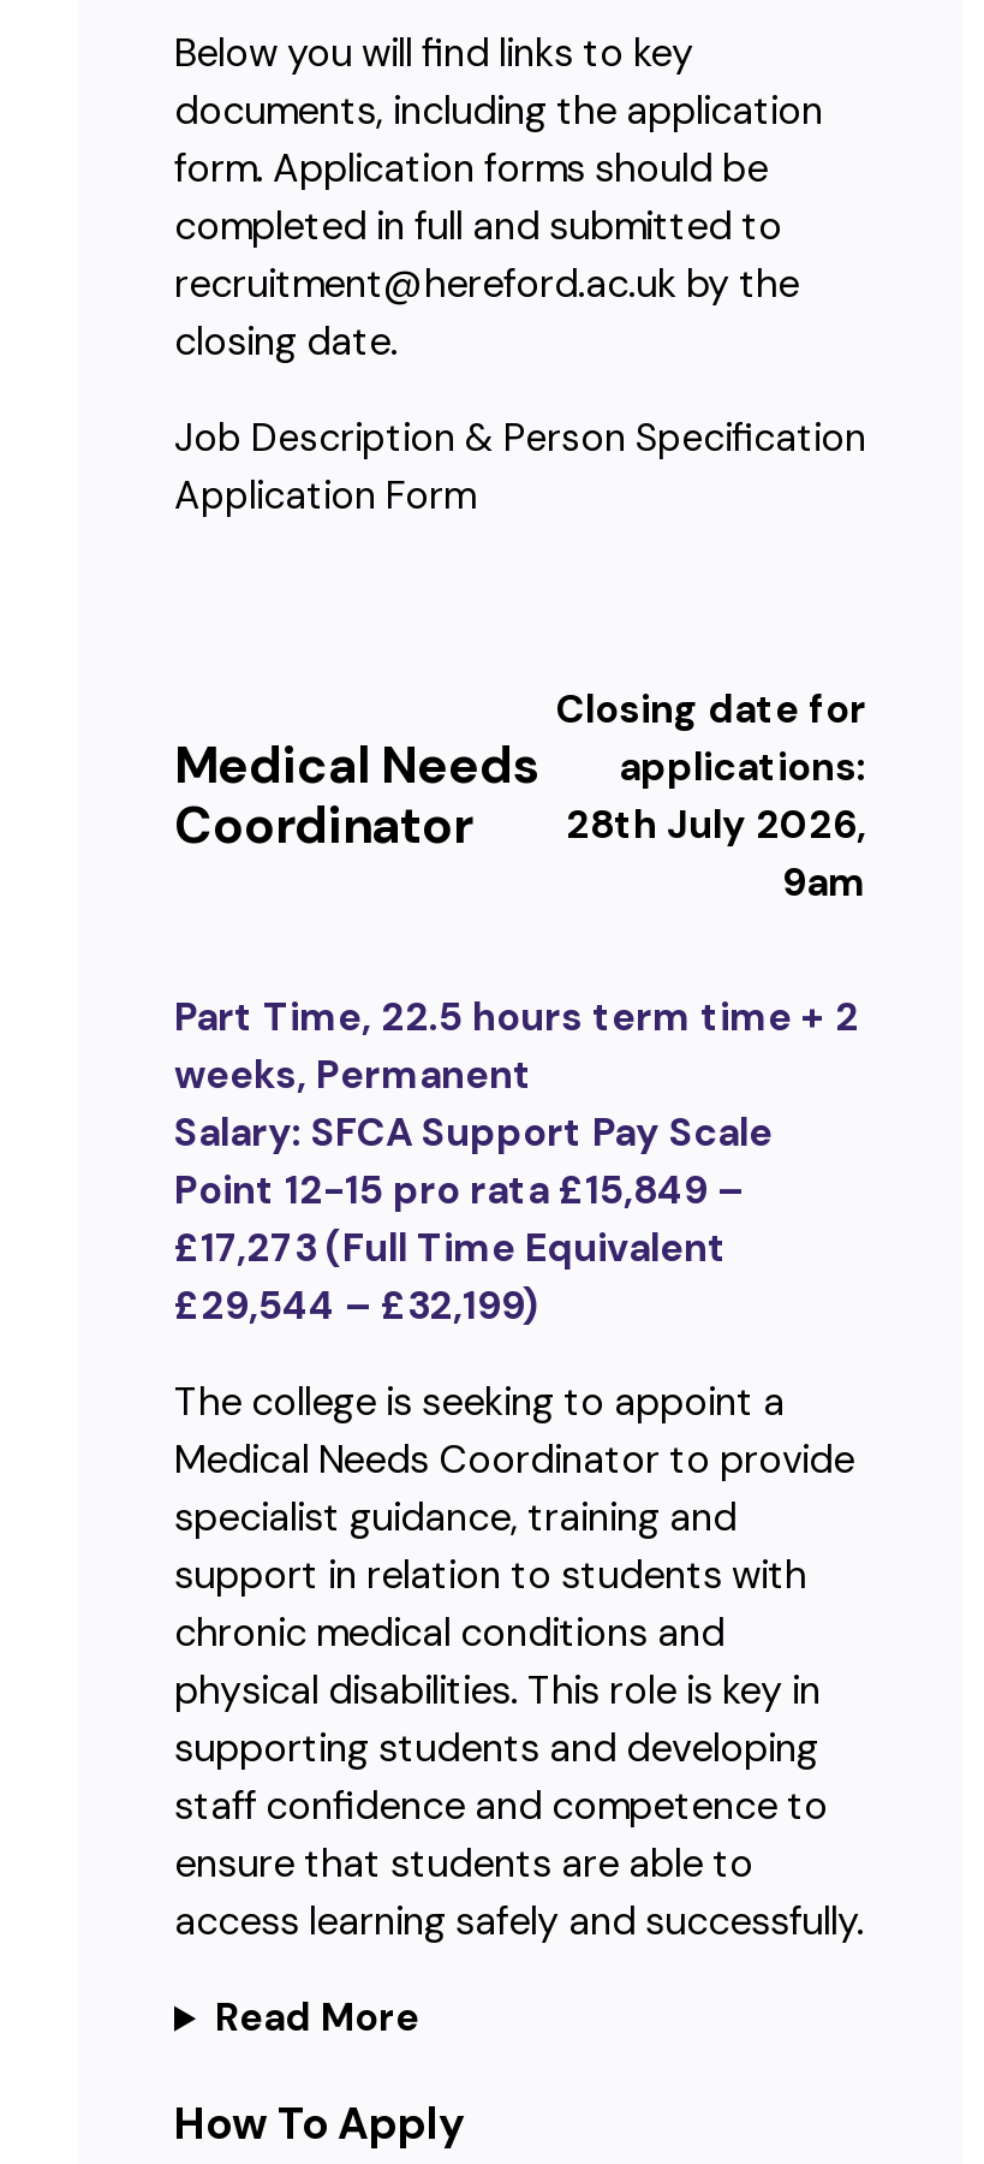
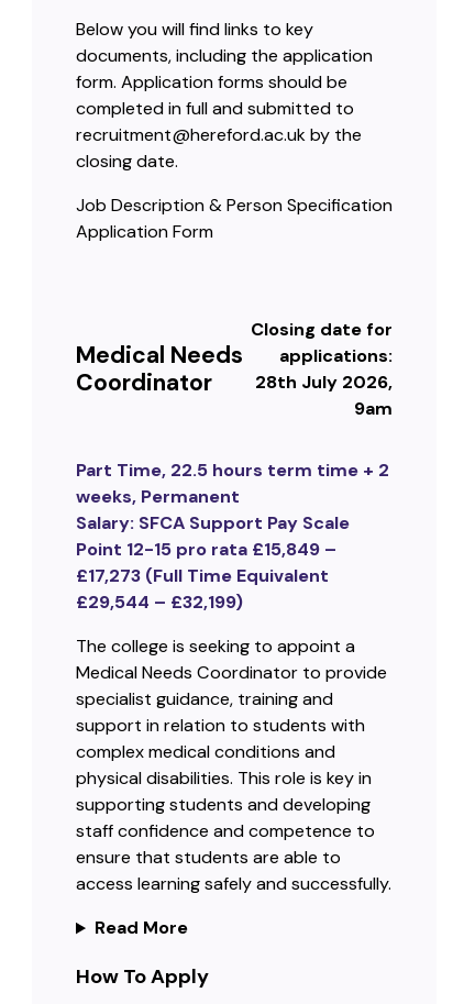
- chronic medical conditions and
+ complex medical conditions and
